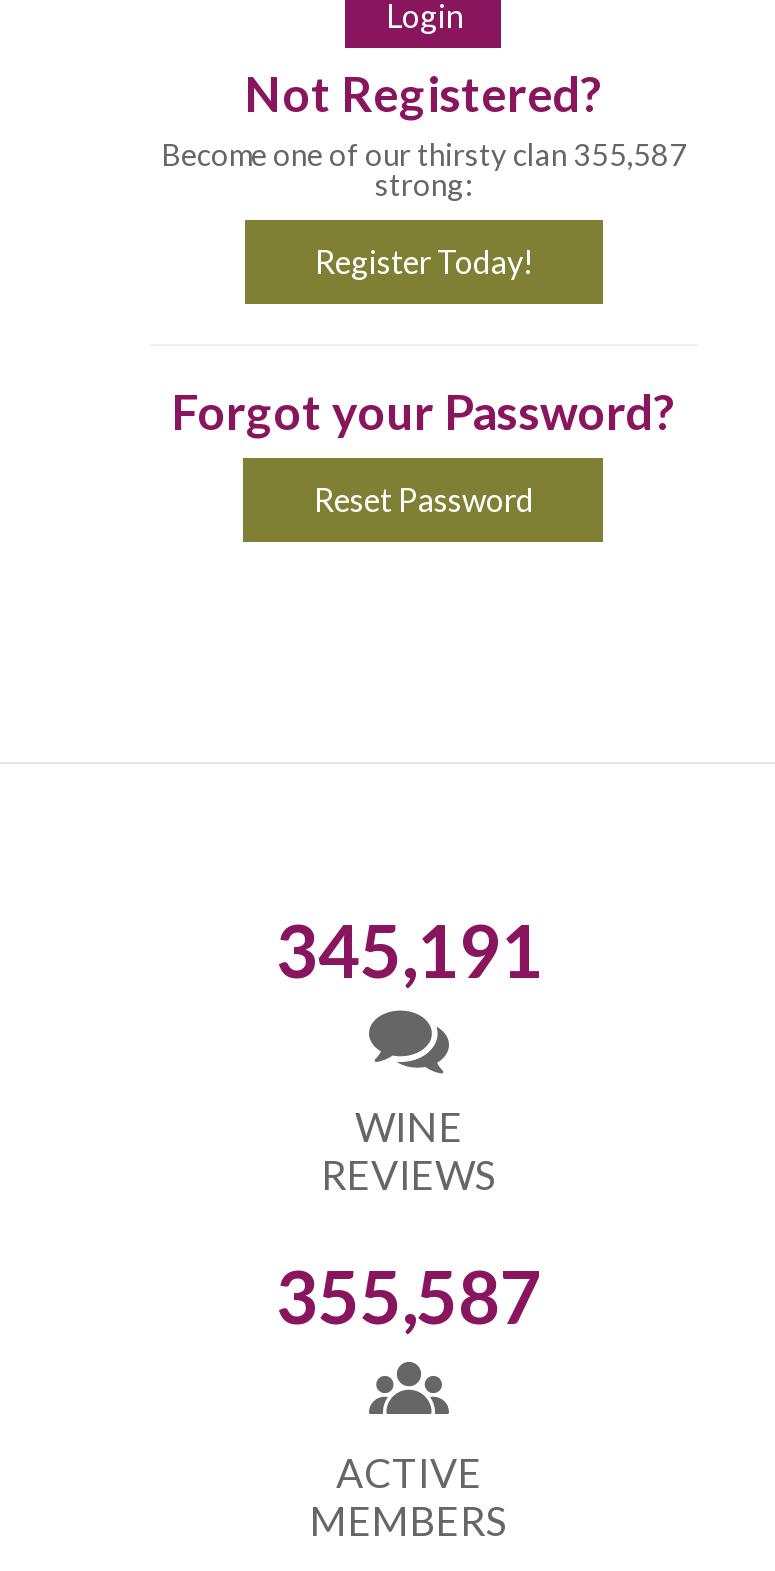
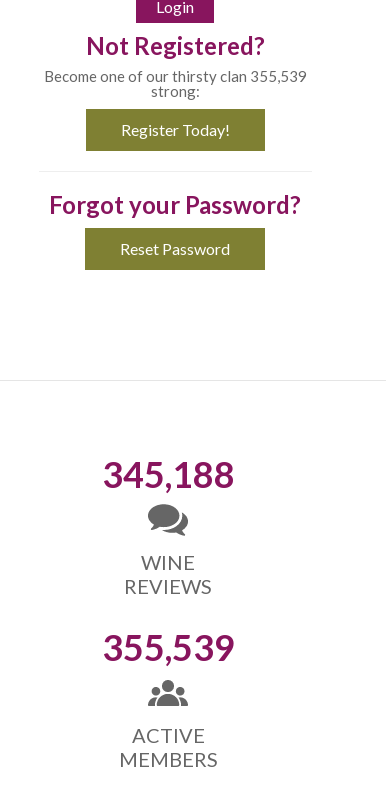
- Become one of our thirsty clan 355,587
+ Become one of our thirsty clan 355,539

- 345,191
+ 345,188

- 355,587
+ 355,539
